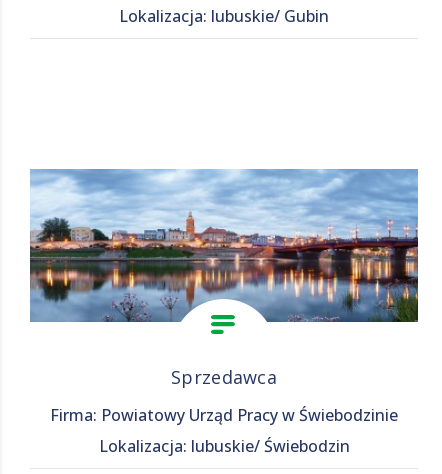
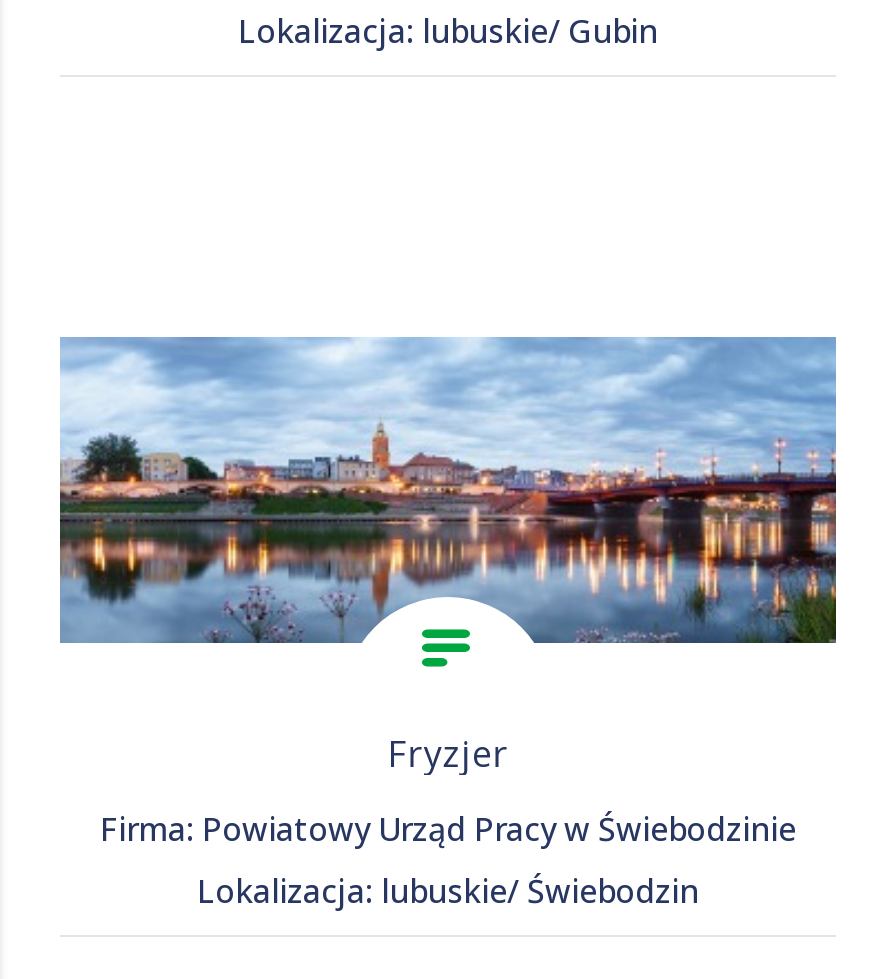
- Sprzedawca
+ Fryzjer
